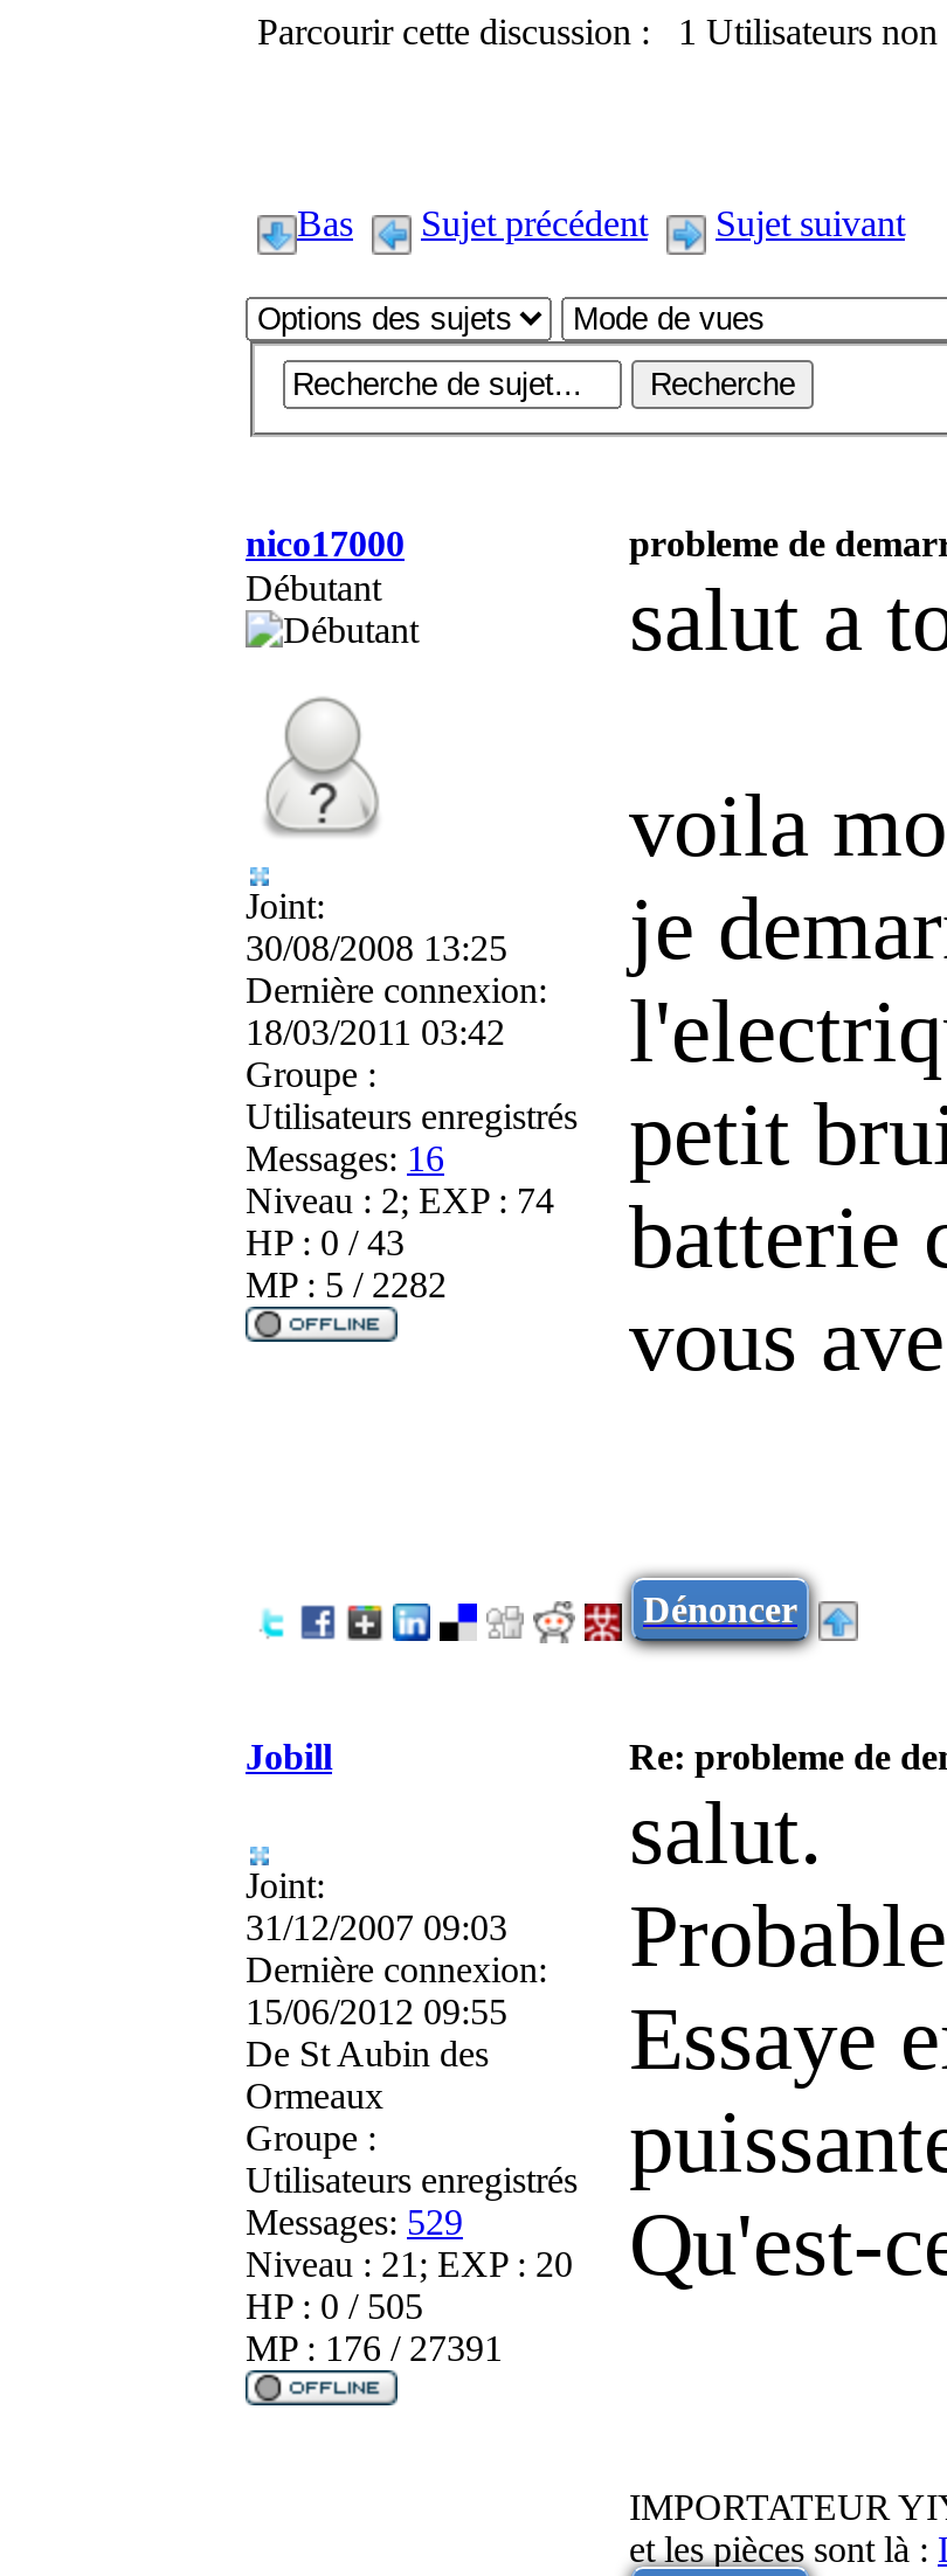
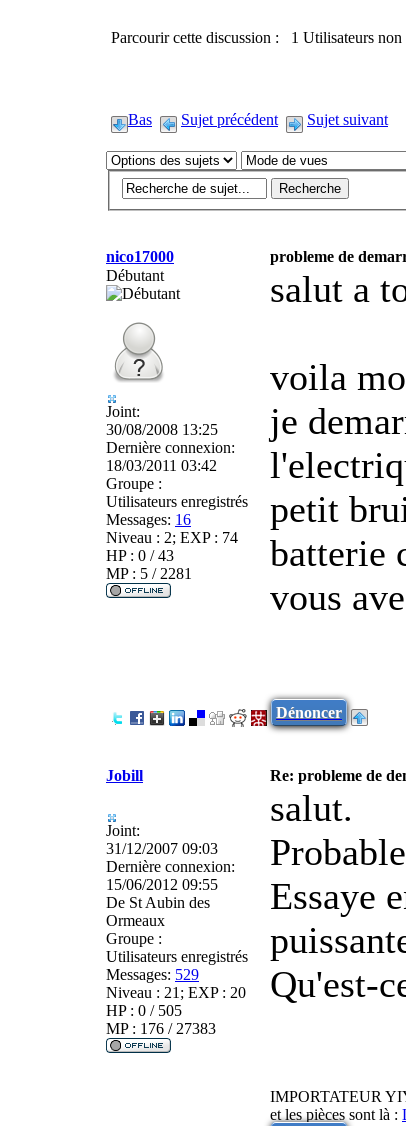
- MP : 5 / 2282
+ MP : 5 / 2281

- MP : 176 / 27391
+ MP : 176 / 27383
